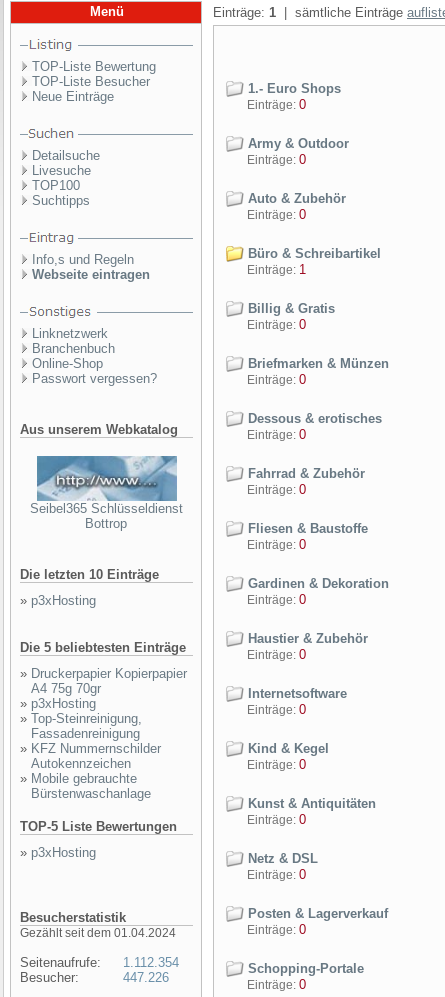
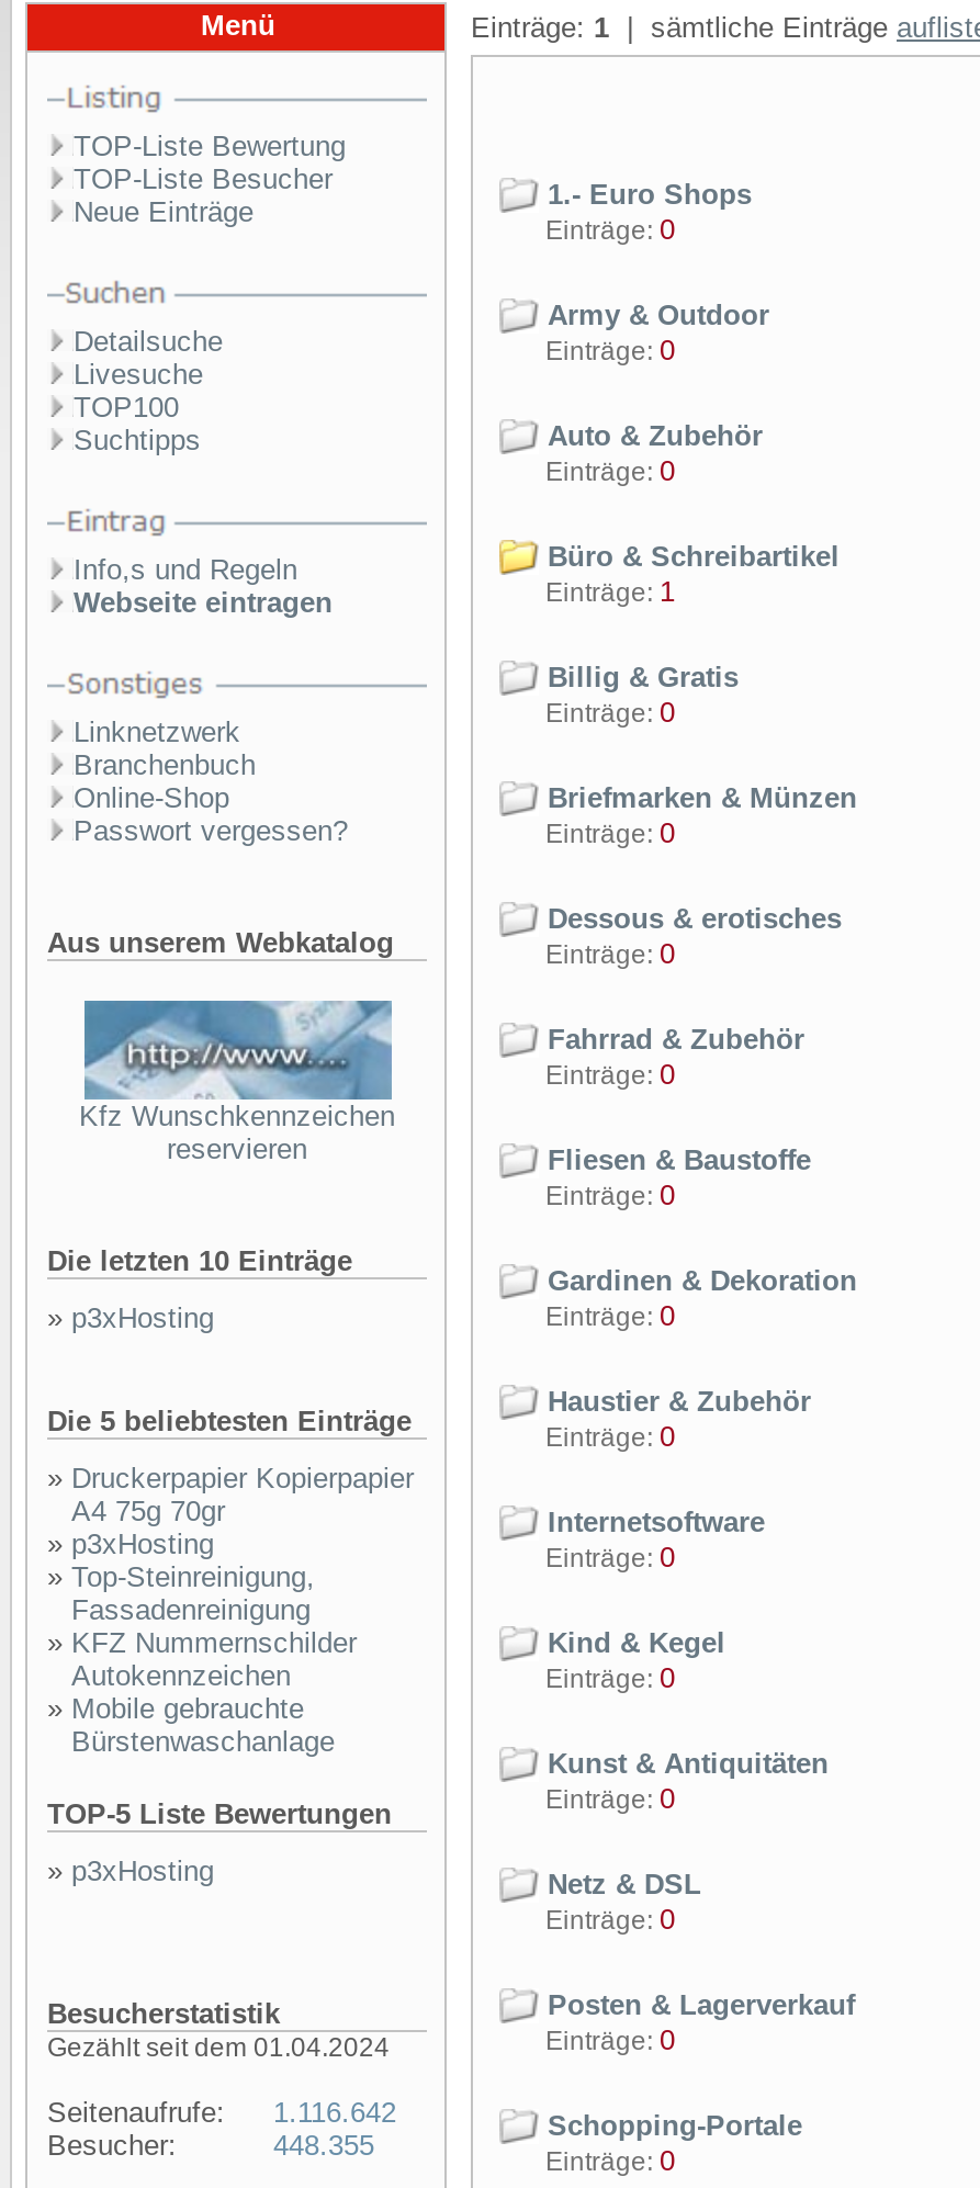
- Seibel365 Schlüsseldienst
- Bottrop
+ Kfz Wunschkennzeichen
+ reservieren

- Seitenaufrufe: 1.112.354
+ Seitenaufrufe: 1.116.642

- 447.226
+ 448.355
